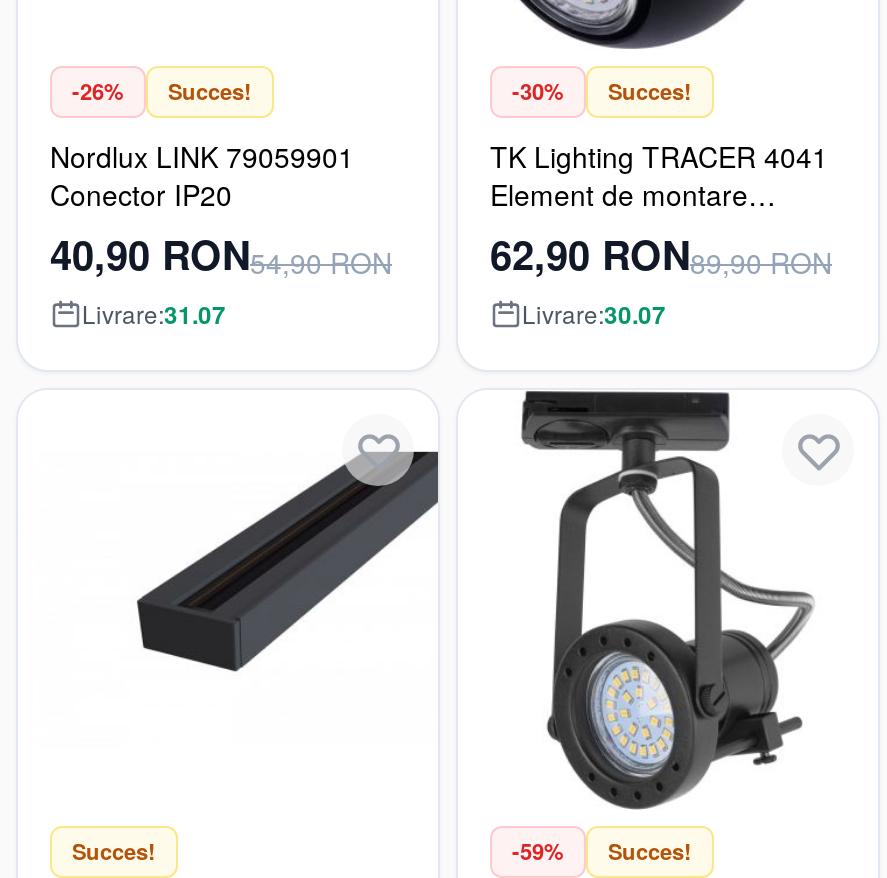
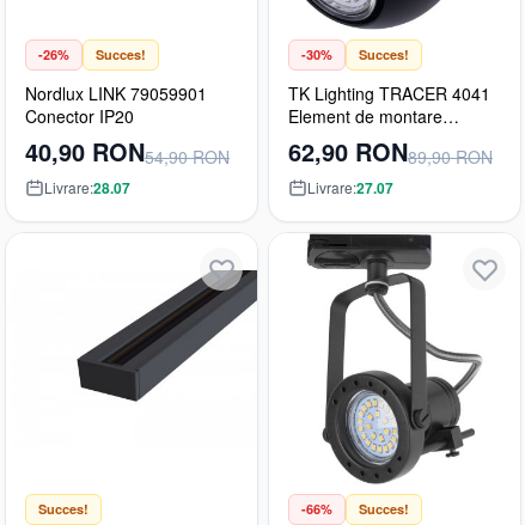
- Livrare:31.07
+ Livrare:28.07

- Livrare:30.07
+ Livrare:27.07

- -59% Succes!
+ -66% Succes!
